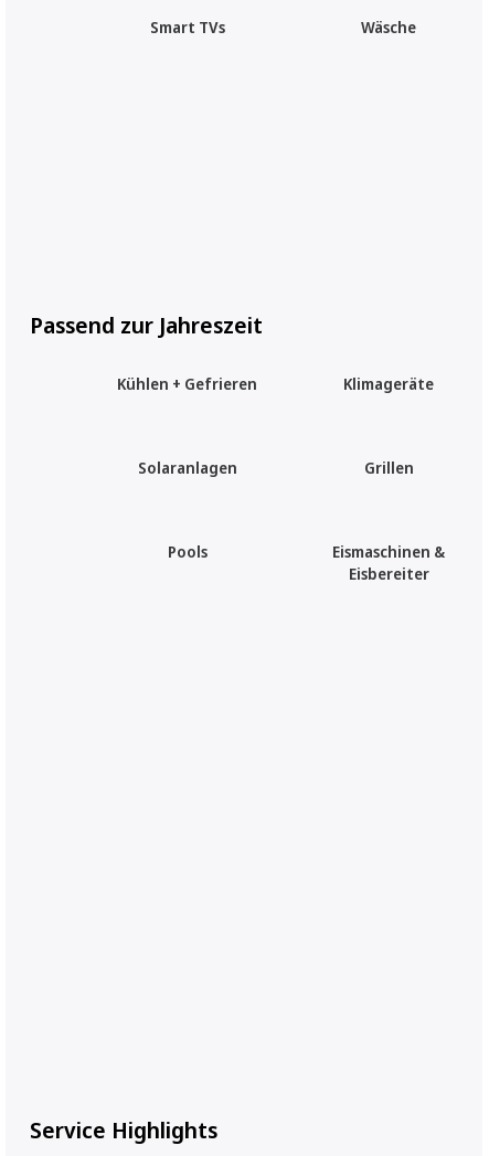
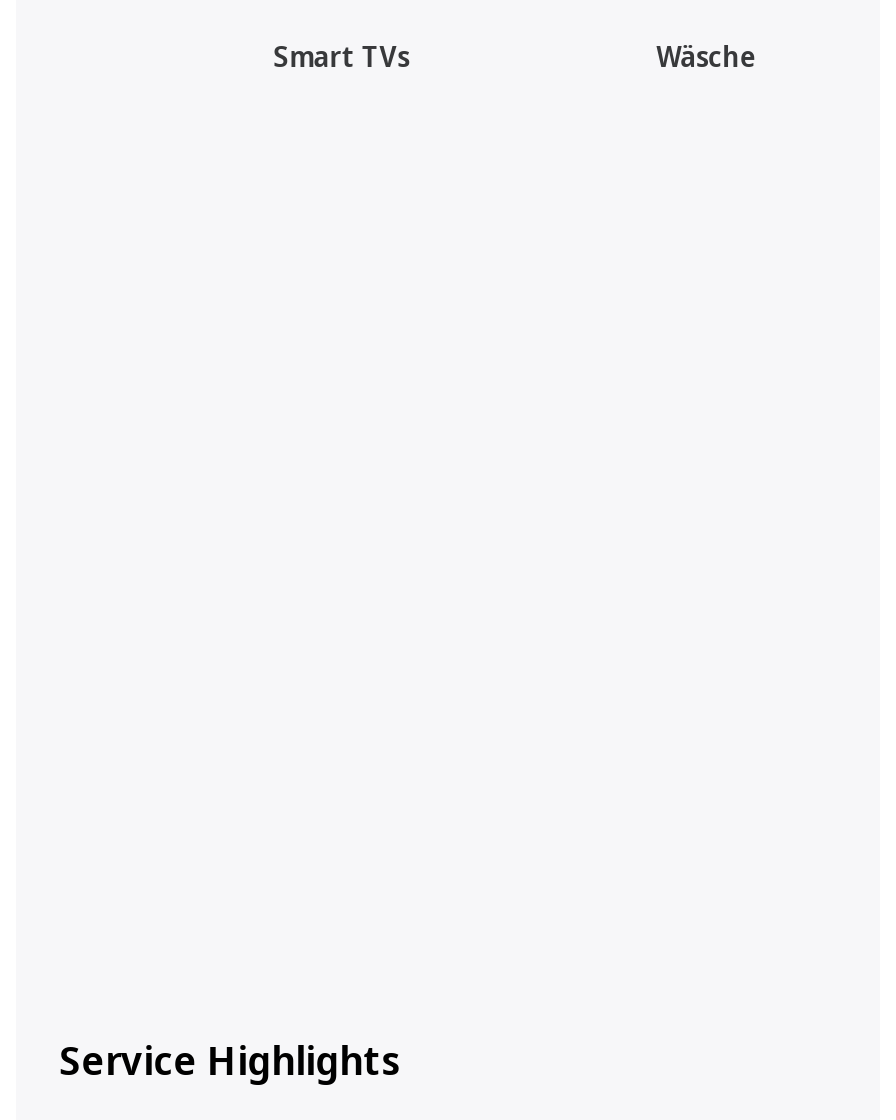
- Passend zur Jahreszeit
- Kühlen + Gefrieren
- Klimageräte

- Solaranlagen
- Grillen

- Pools
- Eismaschinen &
- Eisbereiter
